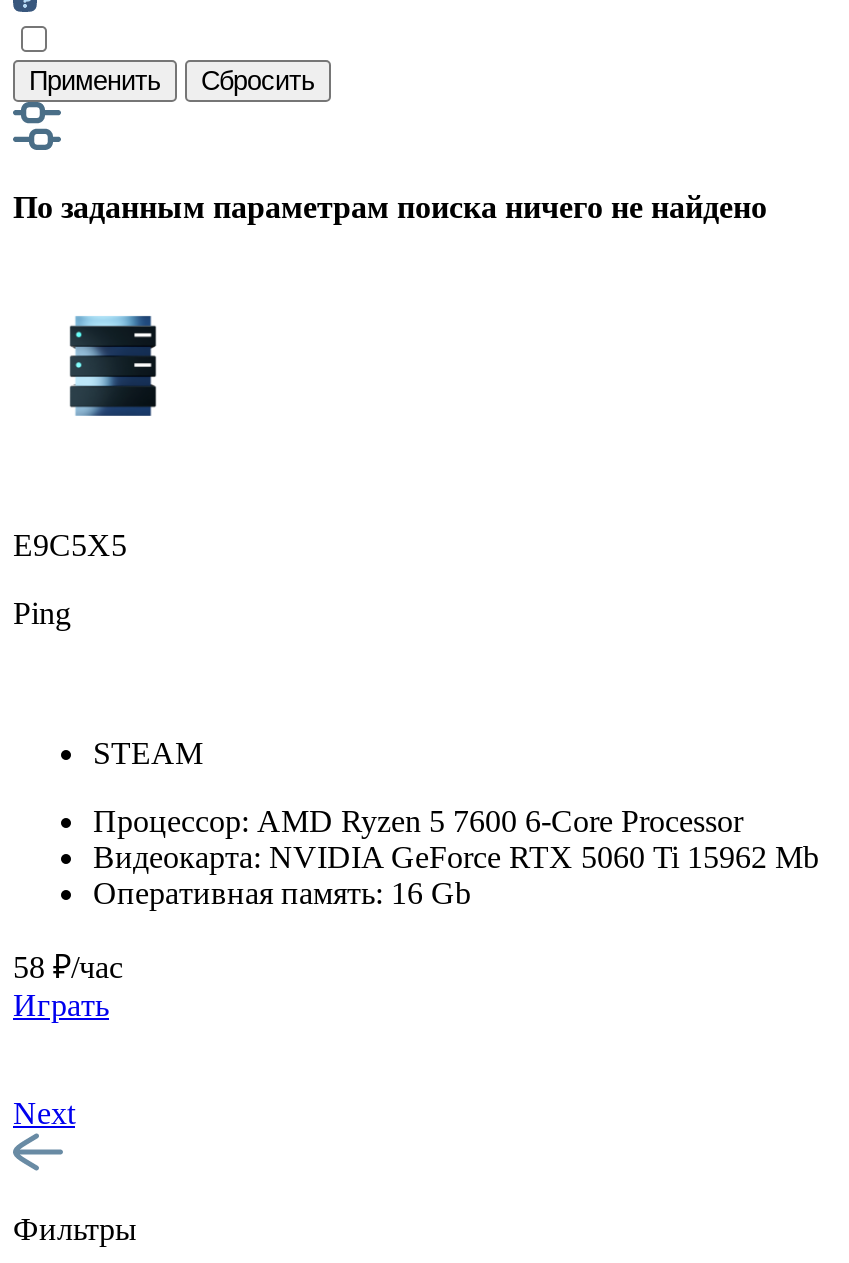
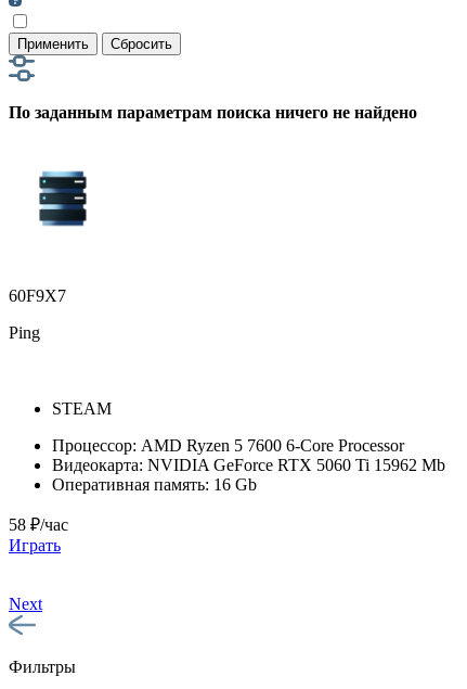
- E9C5X5
+ 60F9X7
